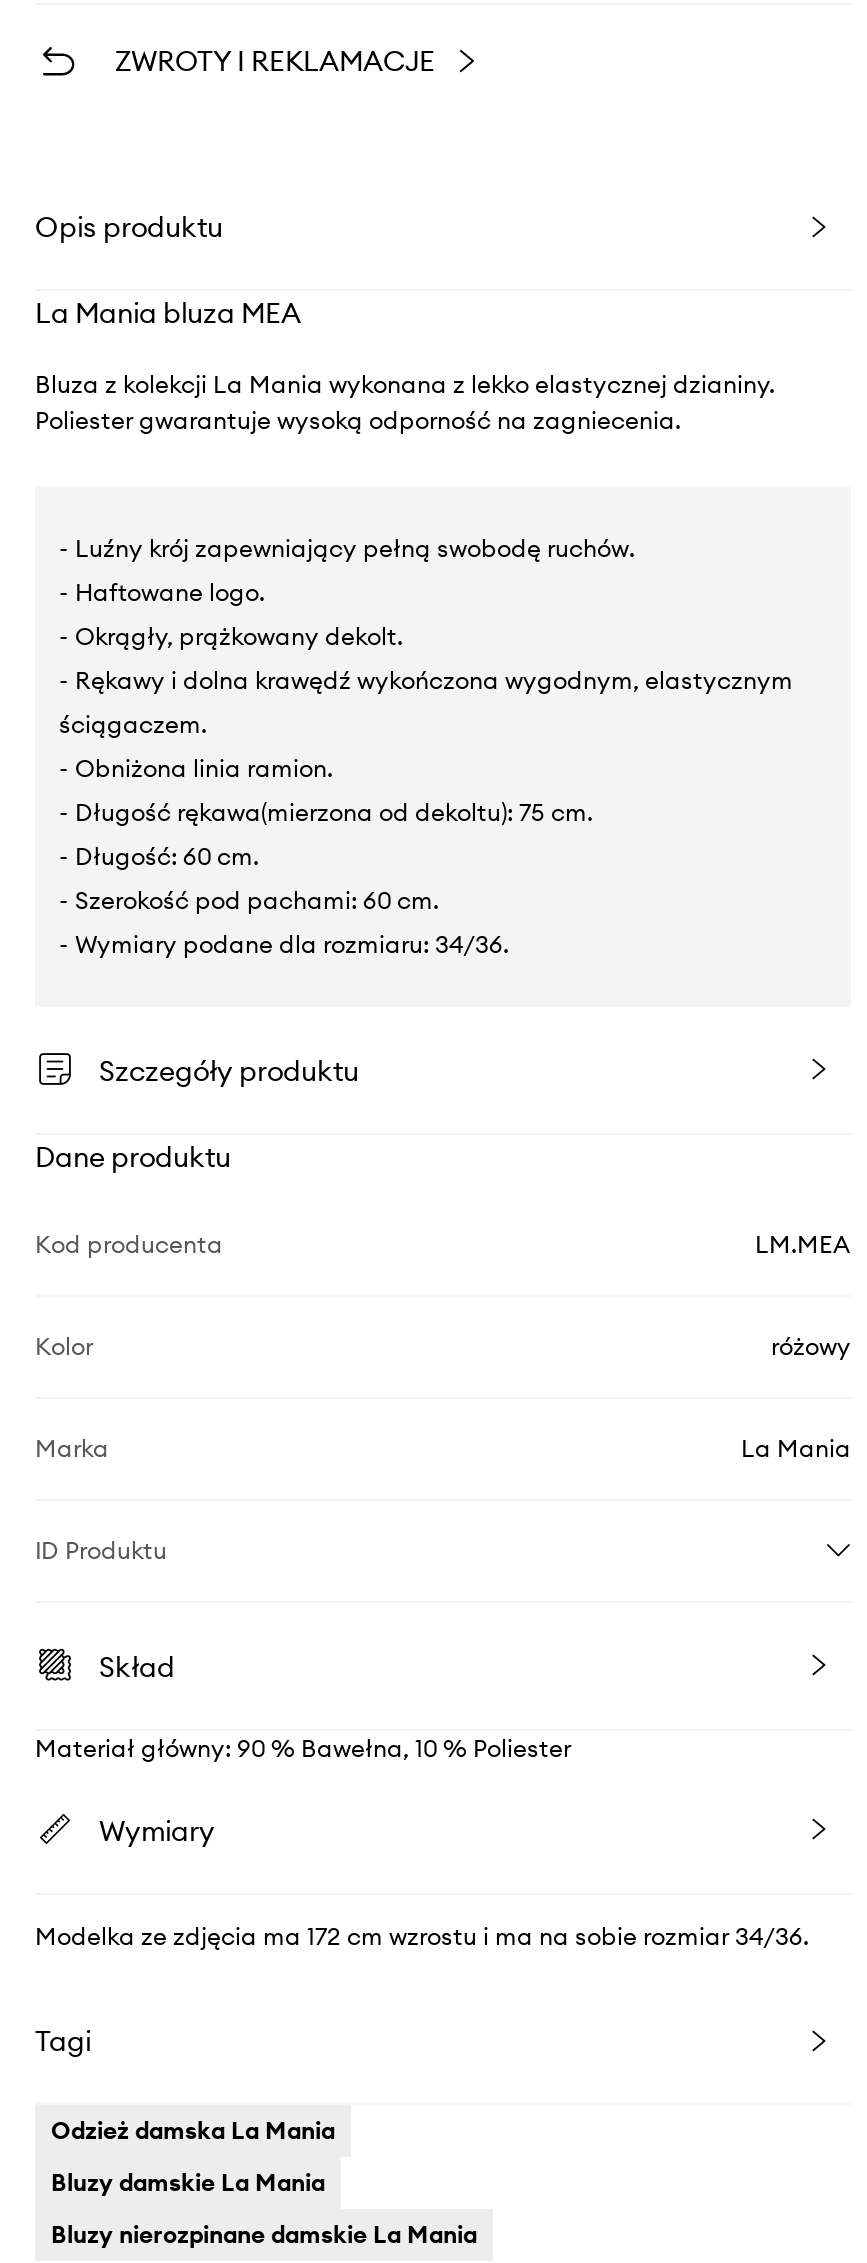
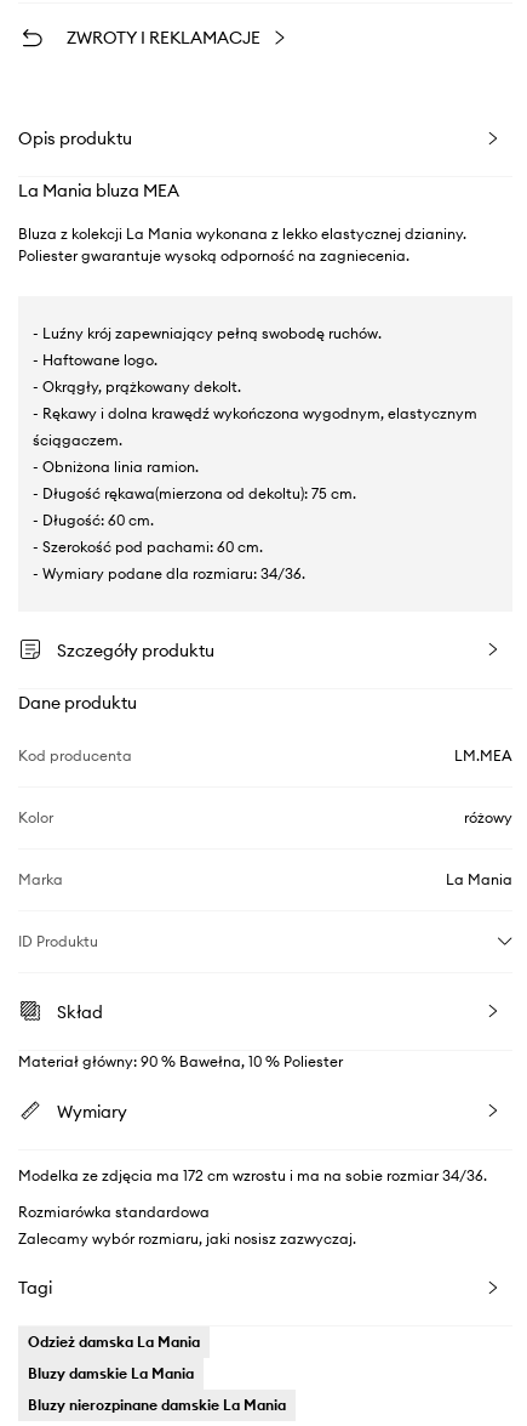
+ Rozmiarówka standardowa
+ Zalecamy wybór rozmiaru, jaki nosisz zazwyczaj.
